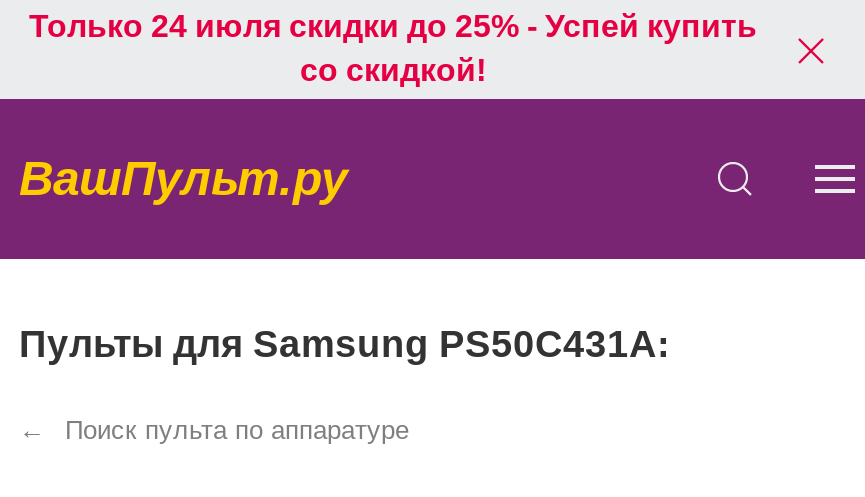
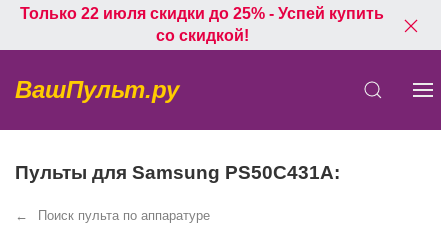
- Только 24 июля скидки до 25% - Успей купить
+ Только 22 июля скидки до 25% - Успей купить
